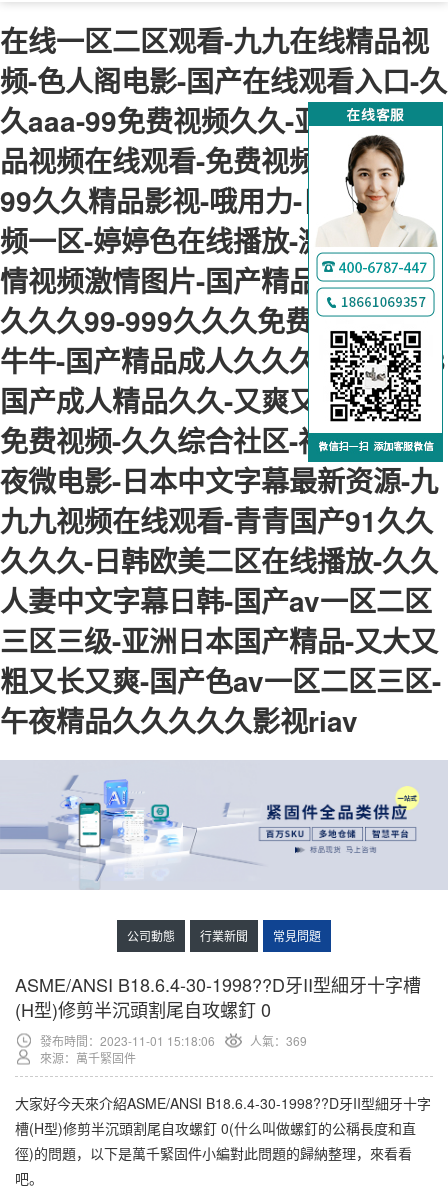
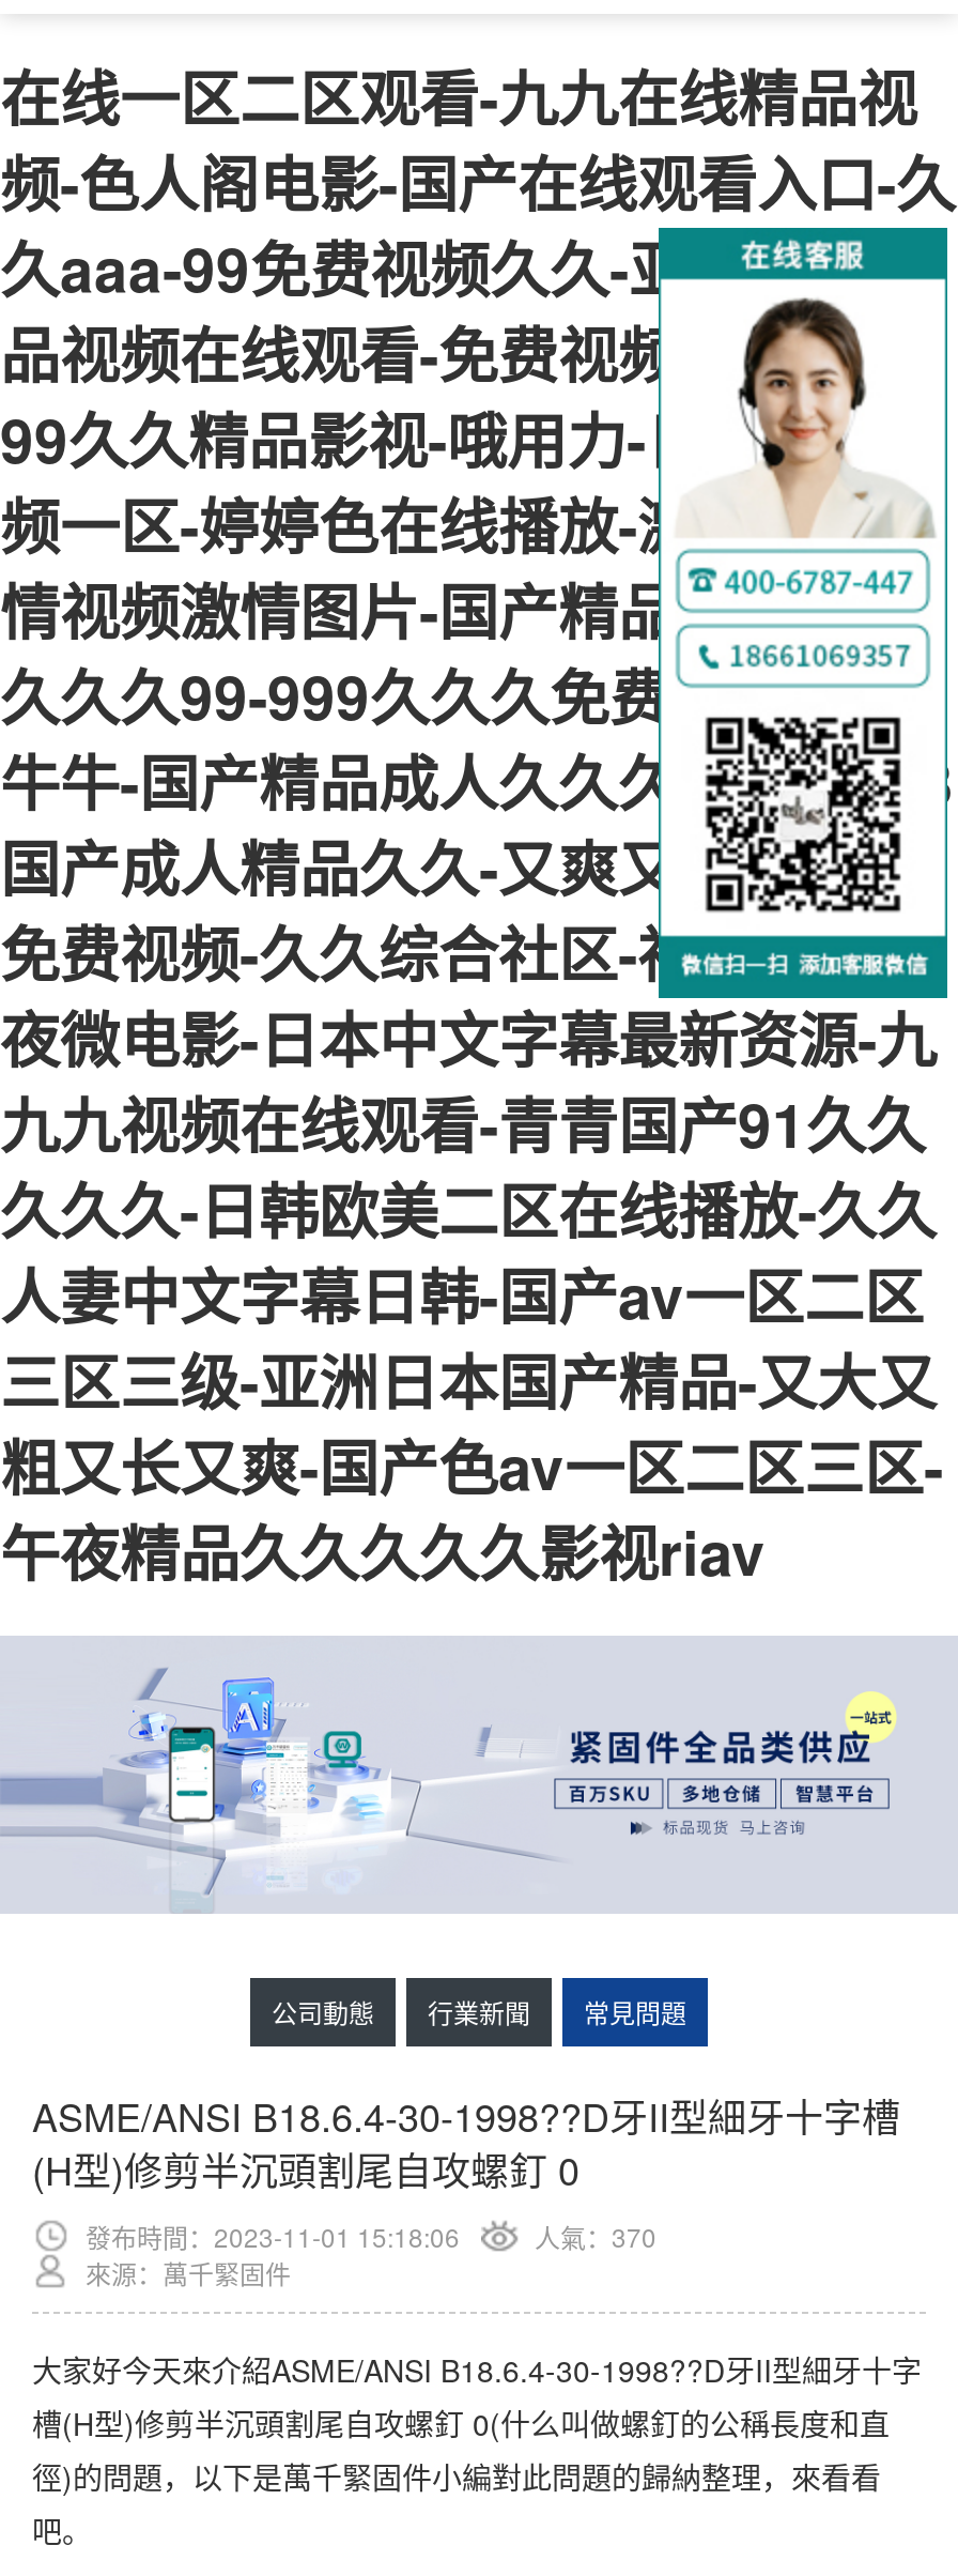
- 人氣：369
+ 人氣：370
